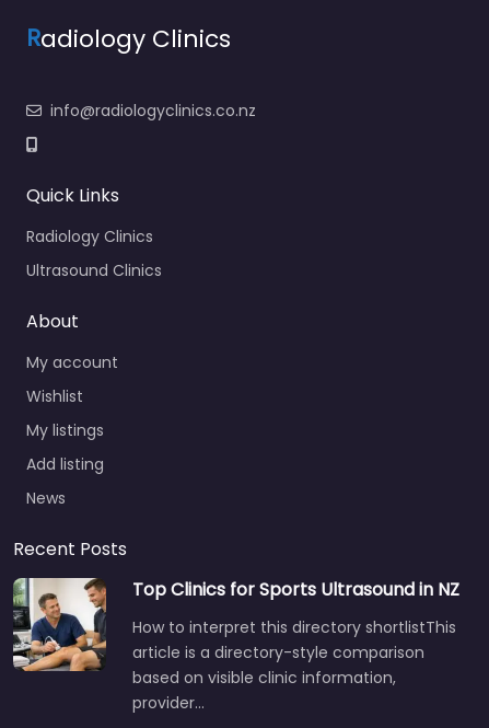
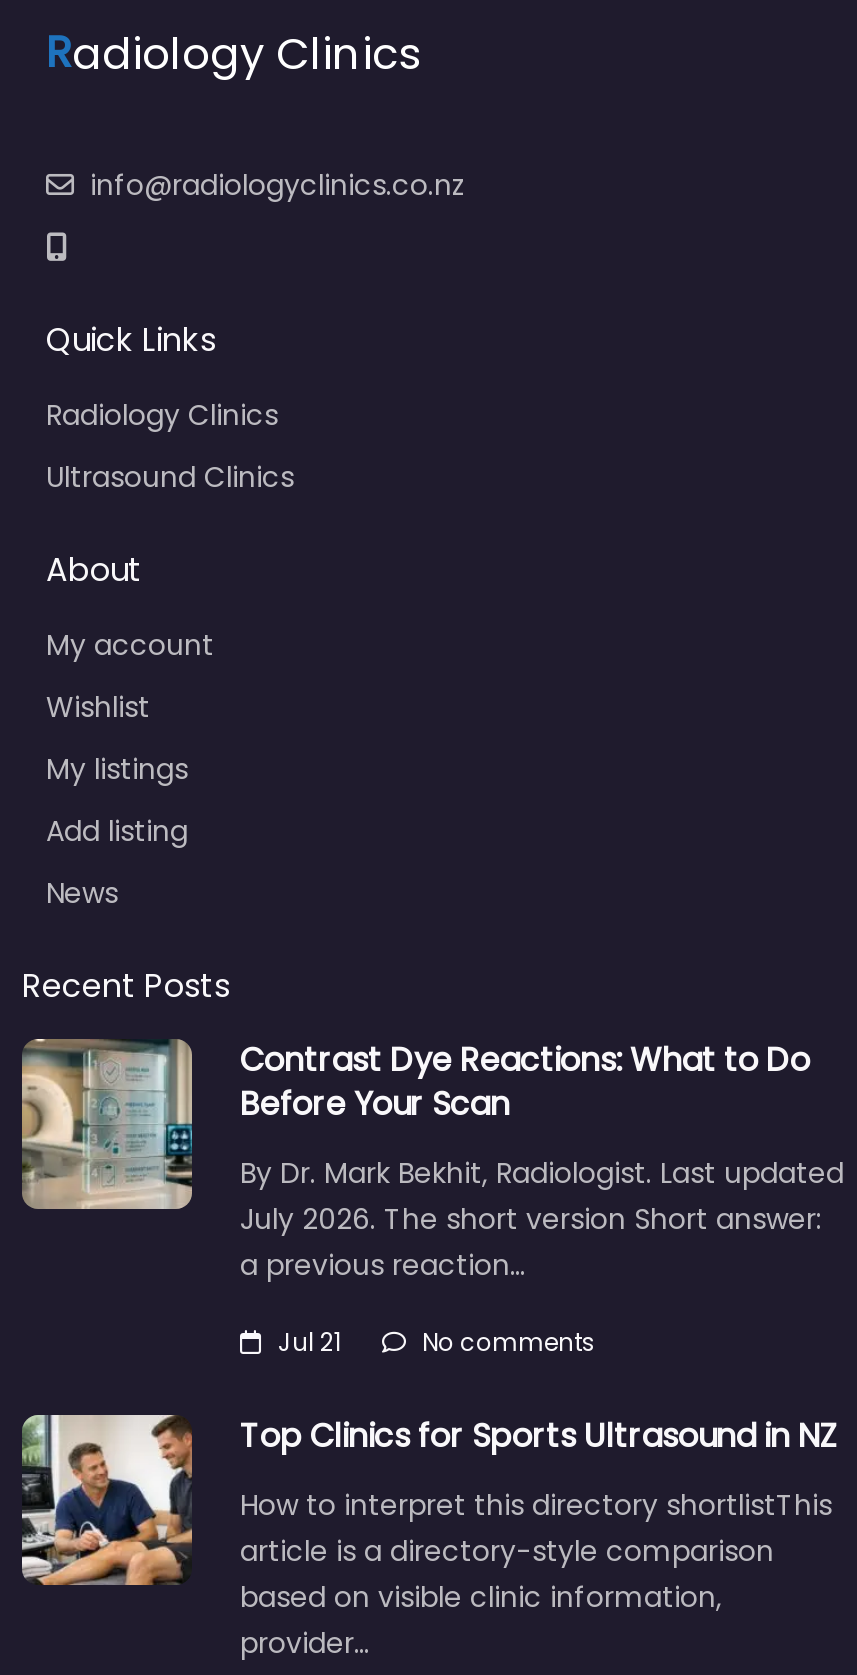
+ [image]
+ Contrast Dye Reactions: What to Do
+ Before Your Scan
+ By Dr. Mark Bekhit, Radiologist. Last updated
+ July 2026. The short version Short answer:
+ a previous reaction…
+ Jul 21
+ No comments
